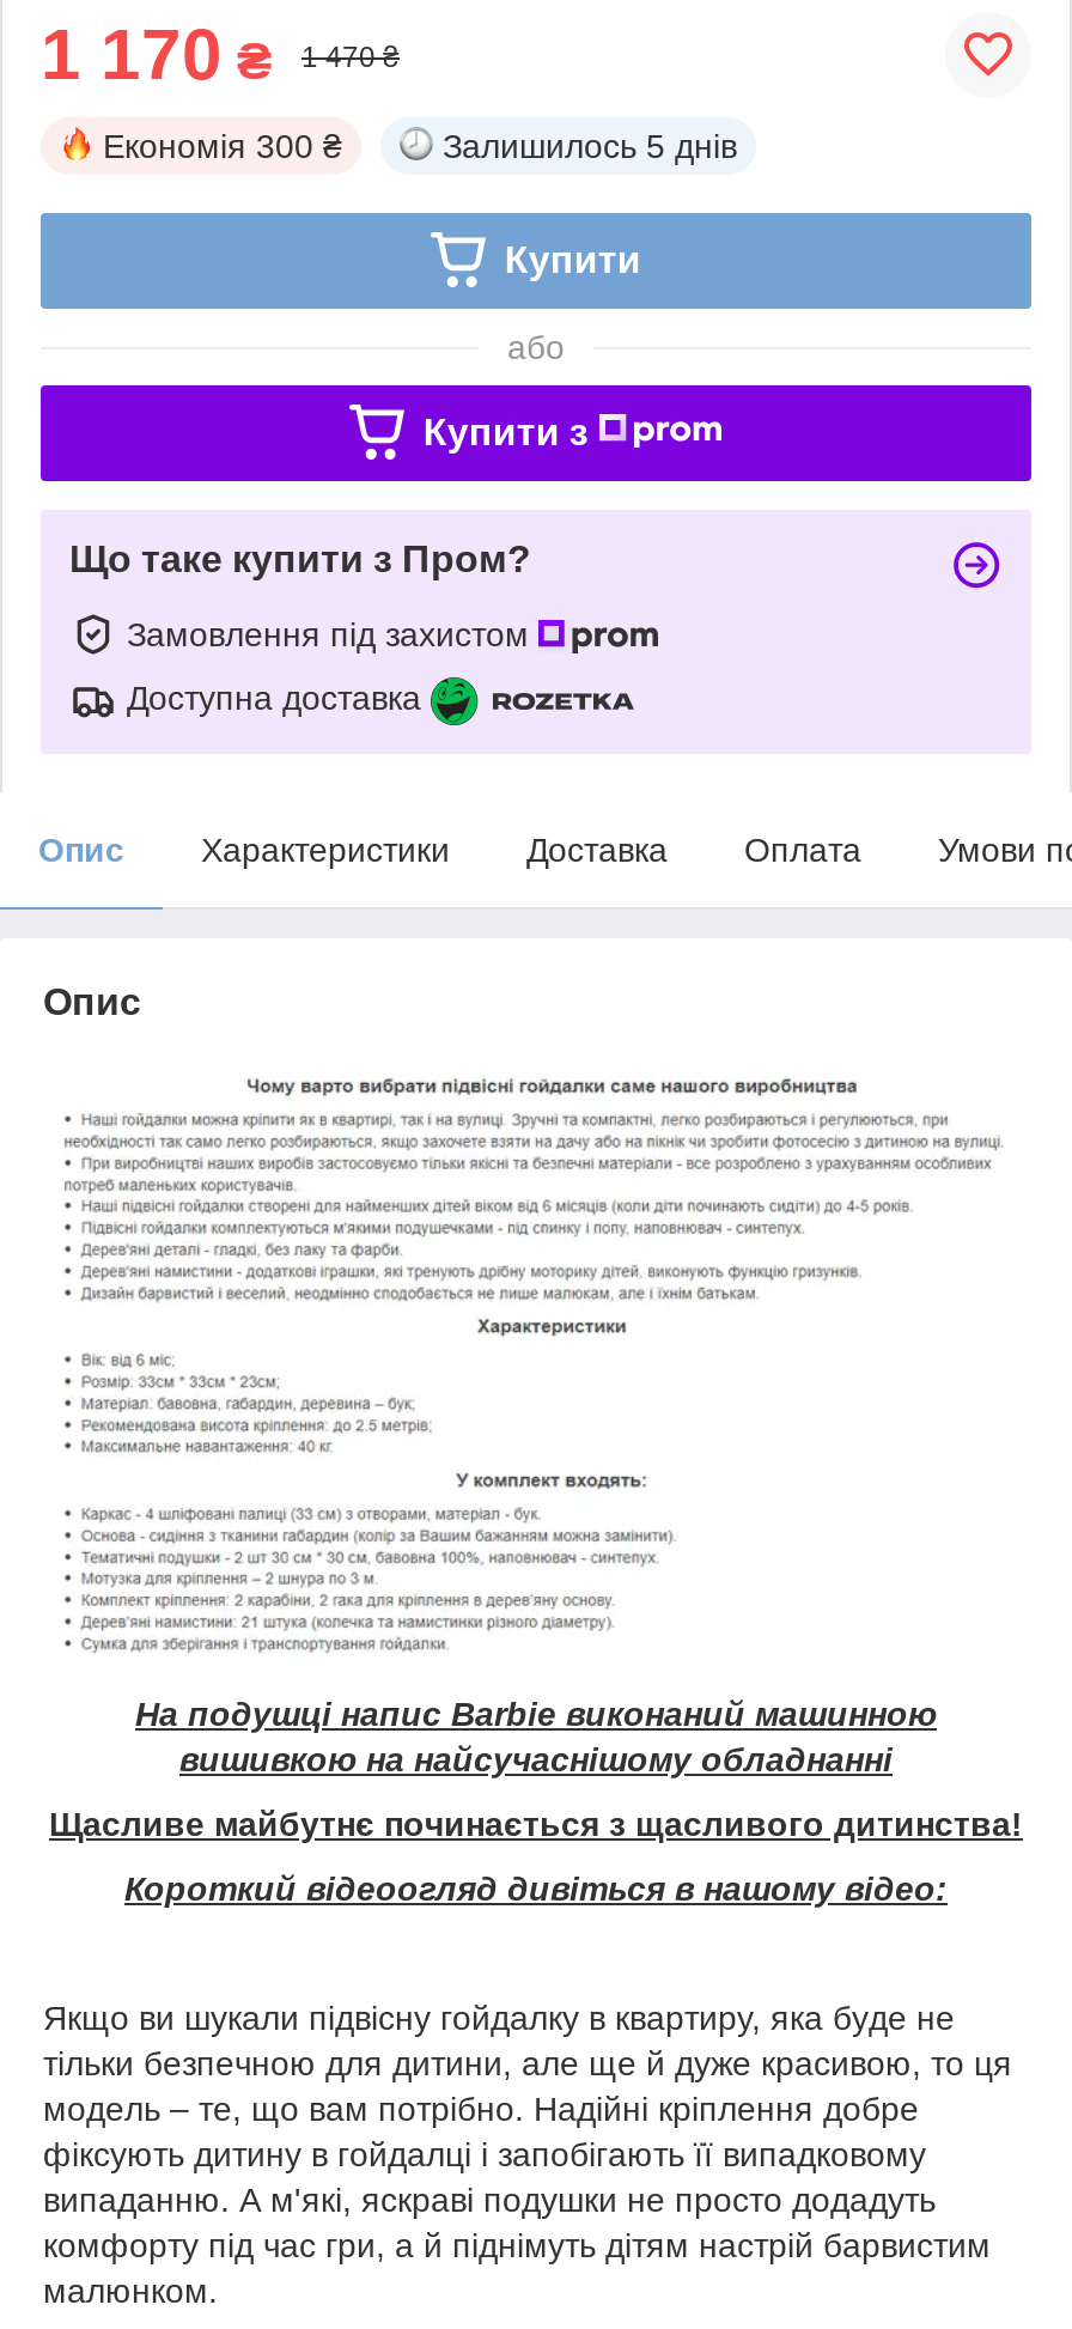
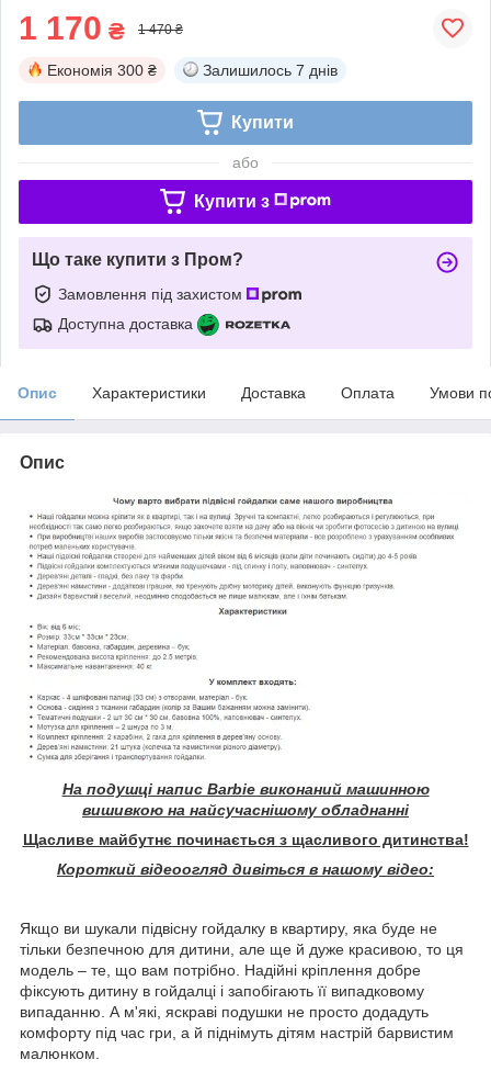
- Залишилось 5 днів
+ Залишилось 7 днів
